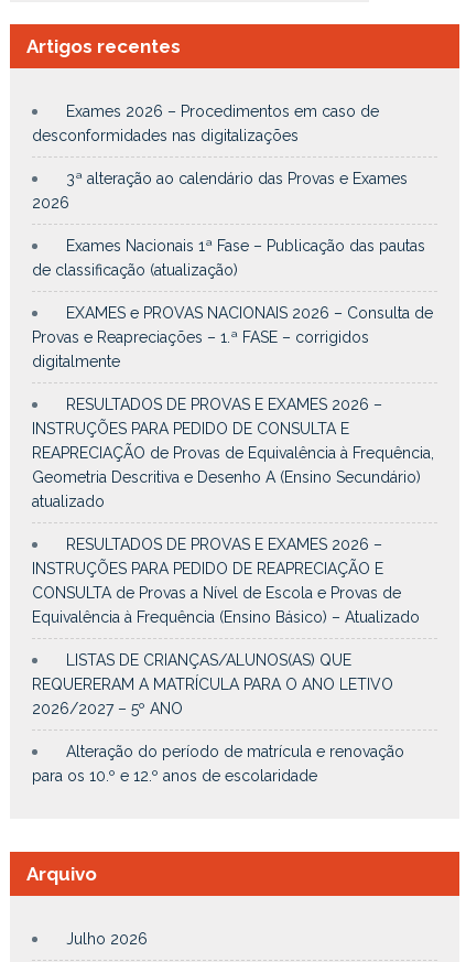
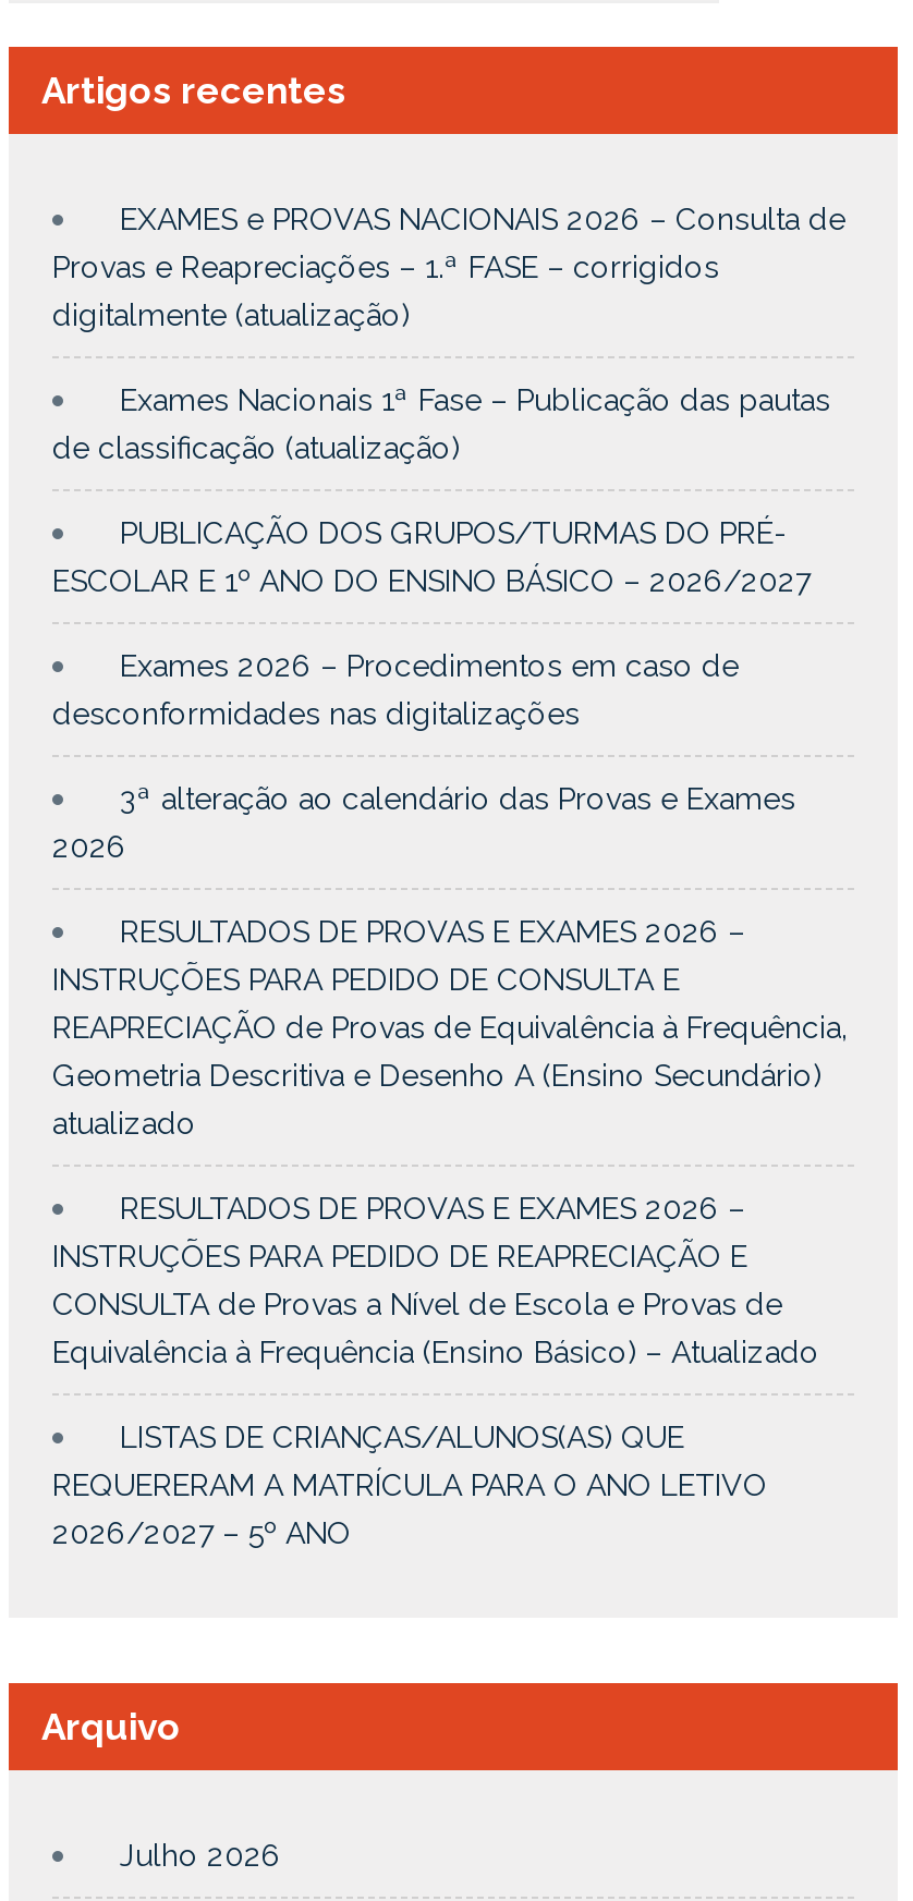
+ digitalmente (atualização)
+ PUBLICAÇÃO DOS GRUPOS/TURMAS DO PRÉ-
+ ESCOLAR E 1º ANO DO ENSINO BÁSICO – 2026/2027

moved down: Exames 2026 – Procedimentos em caso de | desconformidades nas digitalizações | 3ª alteração ao calendário das Provas e Exames | 2026

moved up: Exames Nacionais 1ª Fase – Publicação das pautas | de classificação (atualização) | EXAMES e PROVAS NACIONAIS 2026 – Consulta de | Provas e Reapreciações – 1.ª FASE – corrigidos

- digitalmente

moved down: RESULTADOS DE PROVAS E EXAMES 2026 – | INSTRUÇÕES PARA PEDIDO DE CONSULTA E | REAPRECIAÇÃO de Provas de Equivalência à Frequência, | ... | REQUERERAM A MATRÍCULA PARA O ANO LETIVO | 2026/2027 – 5º ANO

- Alteração do período de matrícula e renovação
- para os 10.º e 12.º anos de escolaridade
